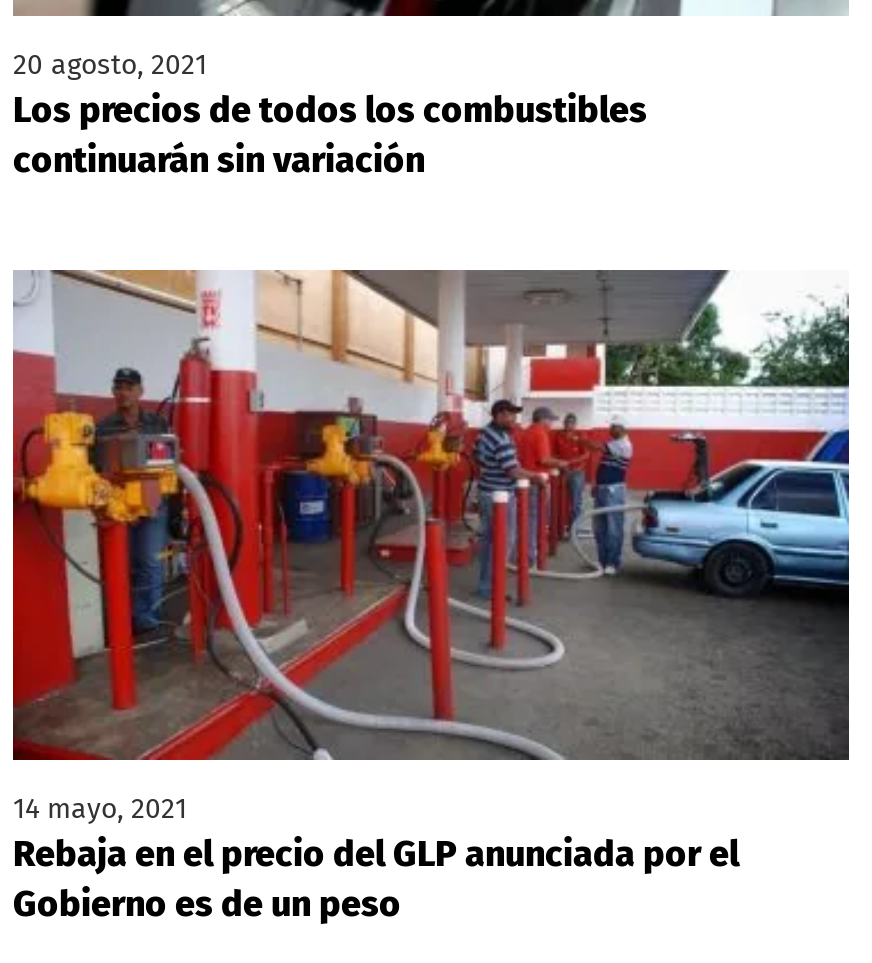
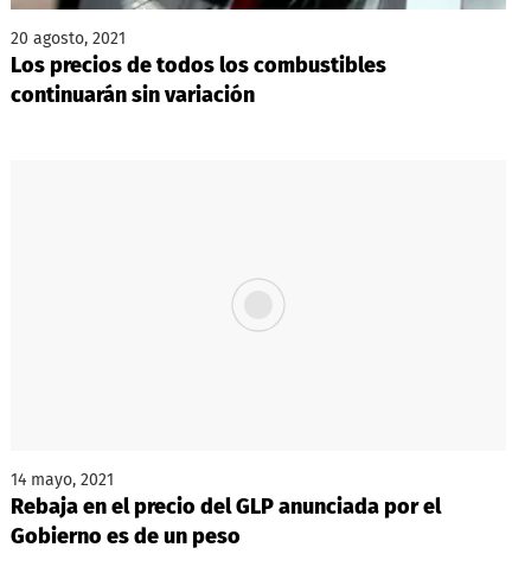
- [image]
